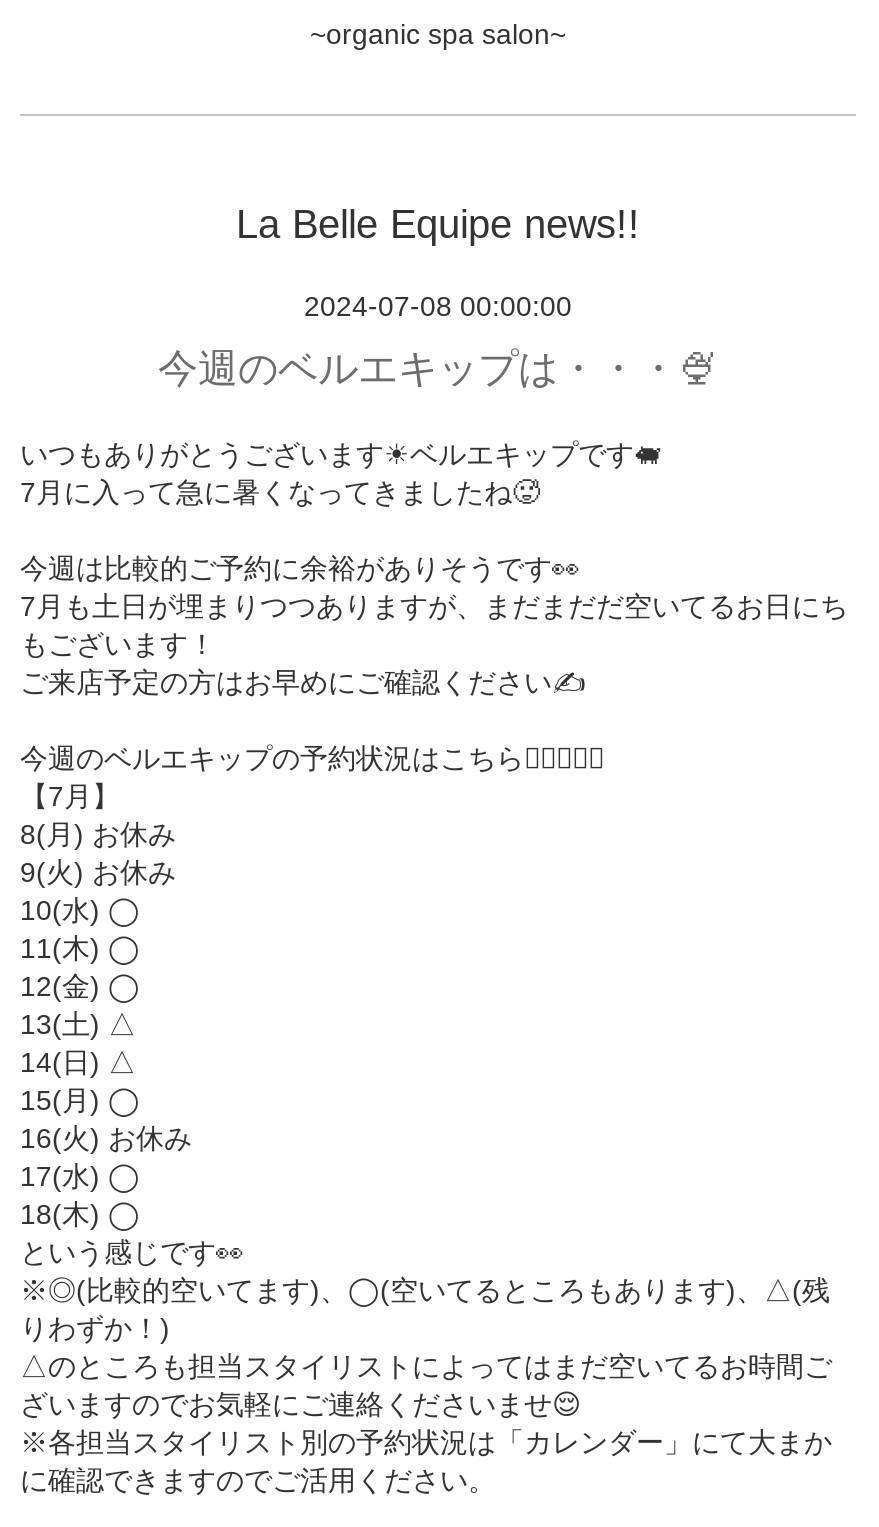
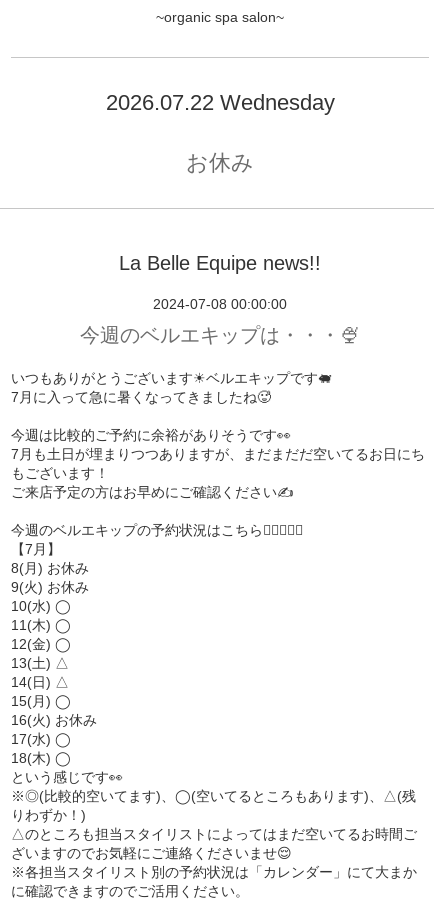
+ 2026.07.22 Wednesday
+ お休み
